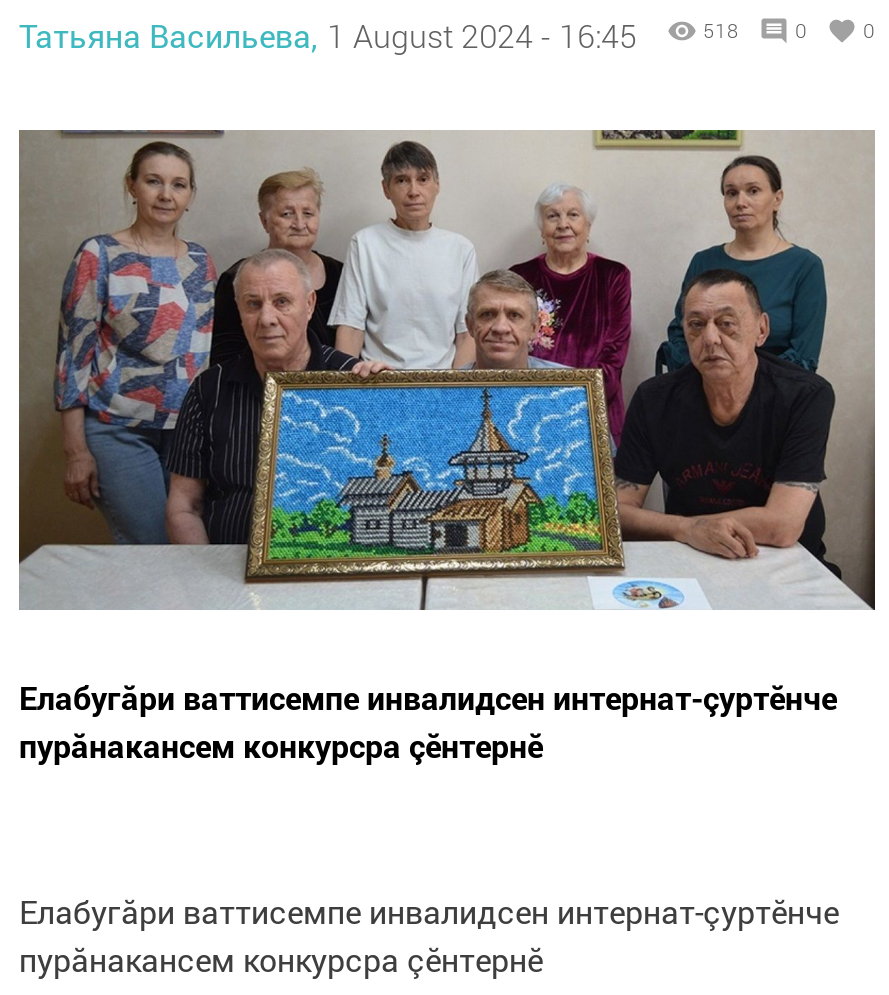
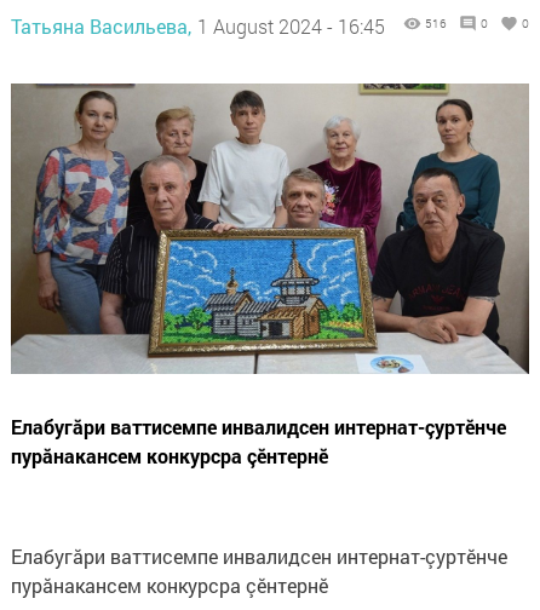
- 518
+ 516
